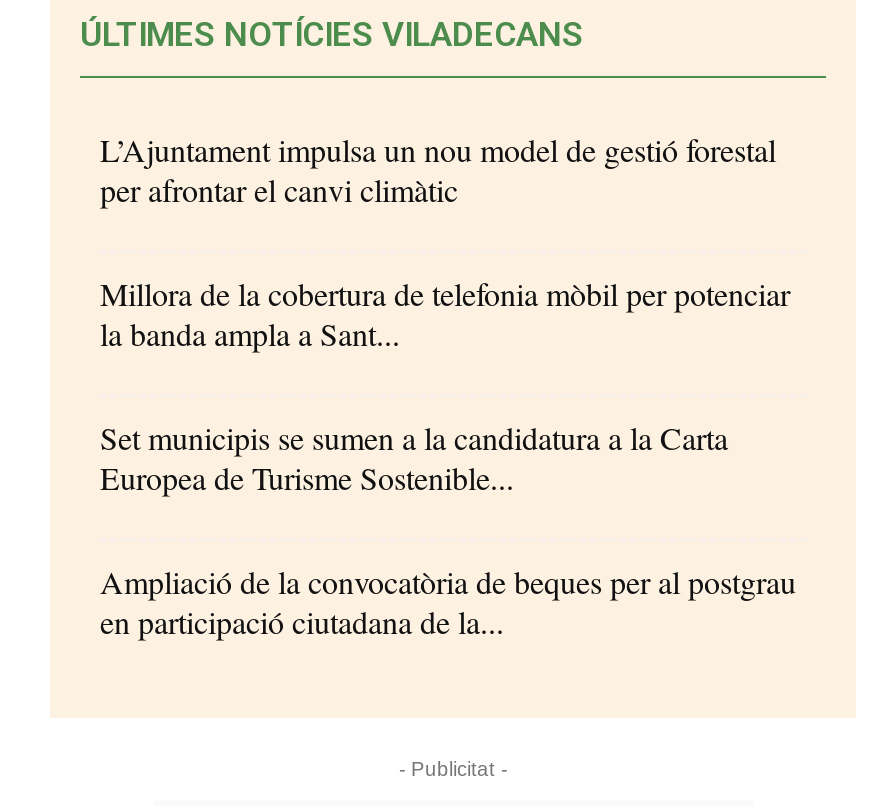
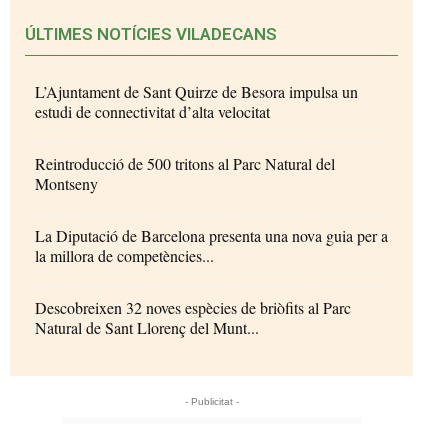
- L’Ajuntament impulsa un nou model de gestió forestal
- per afrontar el canvi climàtic
+ L’Ajuntament de Sant Quirze de Besora impulsa un
+ estudi de connectivitat d’alta velocitat

- Millora de la cobertura de telefonia mòbil per potenciar
- la banda ampla a Sant...
+ Reintroducció de 500 tritons al Parc Natural del
+ Montseny

- Set municipis se sumen a la candidatura a la Carta
- Europea de Turisme Sostenible...
+ La Diputació de Barcelona presenta una nova guia per a
+ la millora de competències...

- Ampliació de la convocatòria de beques per al postgrau
- en participació ciutadana de la...
+ Descobreixen 32 noves espècies de briòfits al Parc
+ Natural de Sant Llorenç del Munt...
